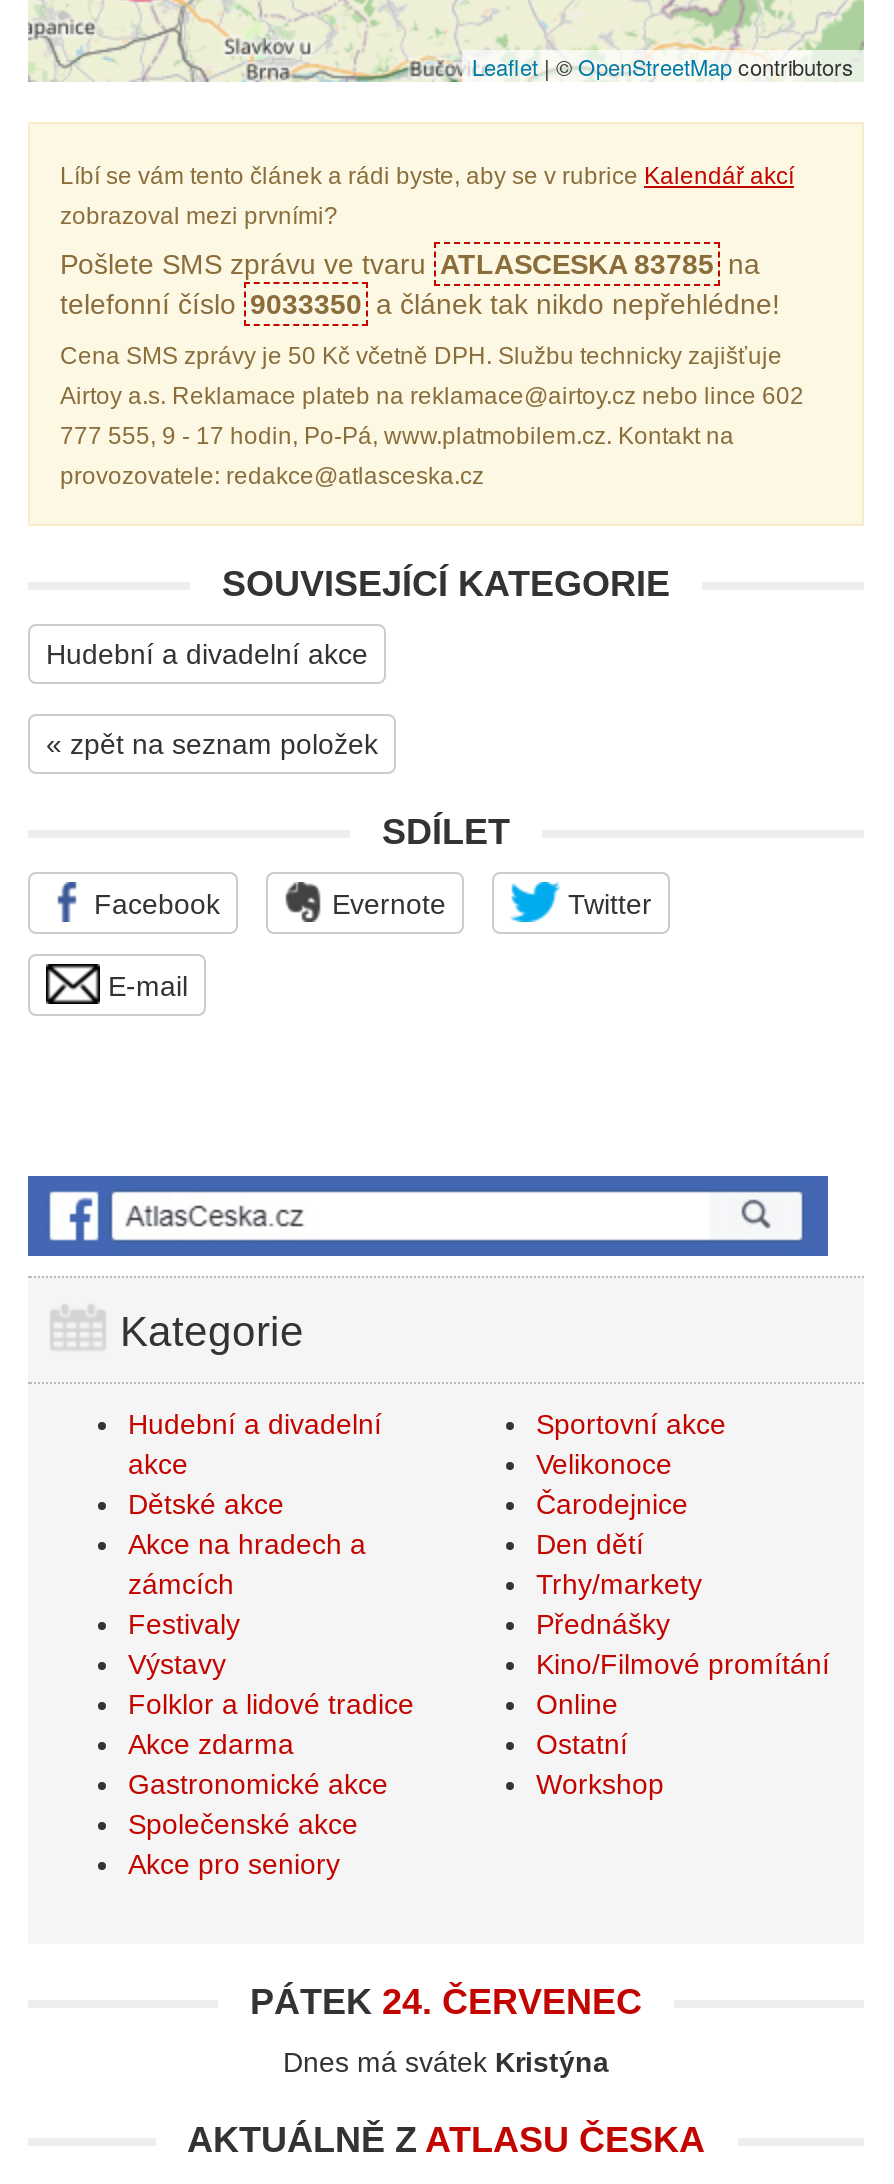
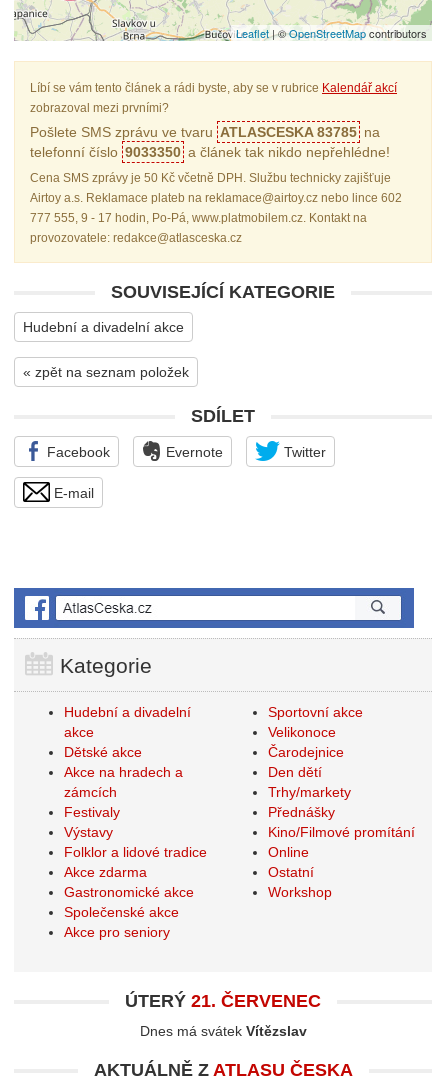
- PÁTEK 24. ČERVENEC
+ ÚTERÝ 21. ČERVENEC

- Dnes má svátek Kristýna
+ Dnes má svátek Vítězslav
